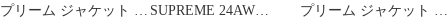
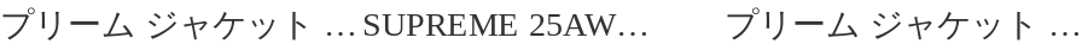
- SUPREME 24AW
+ SUPREME 25AW
